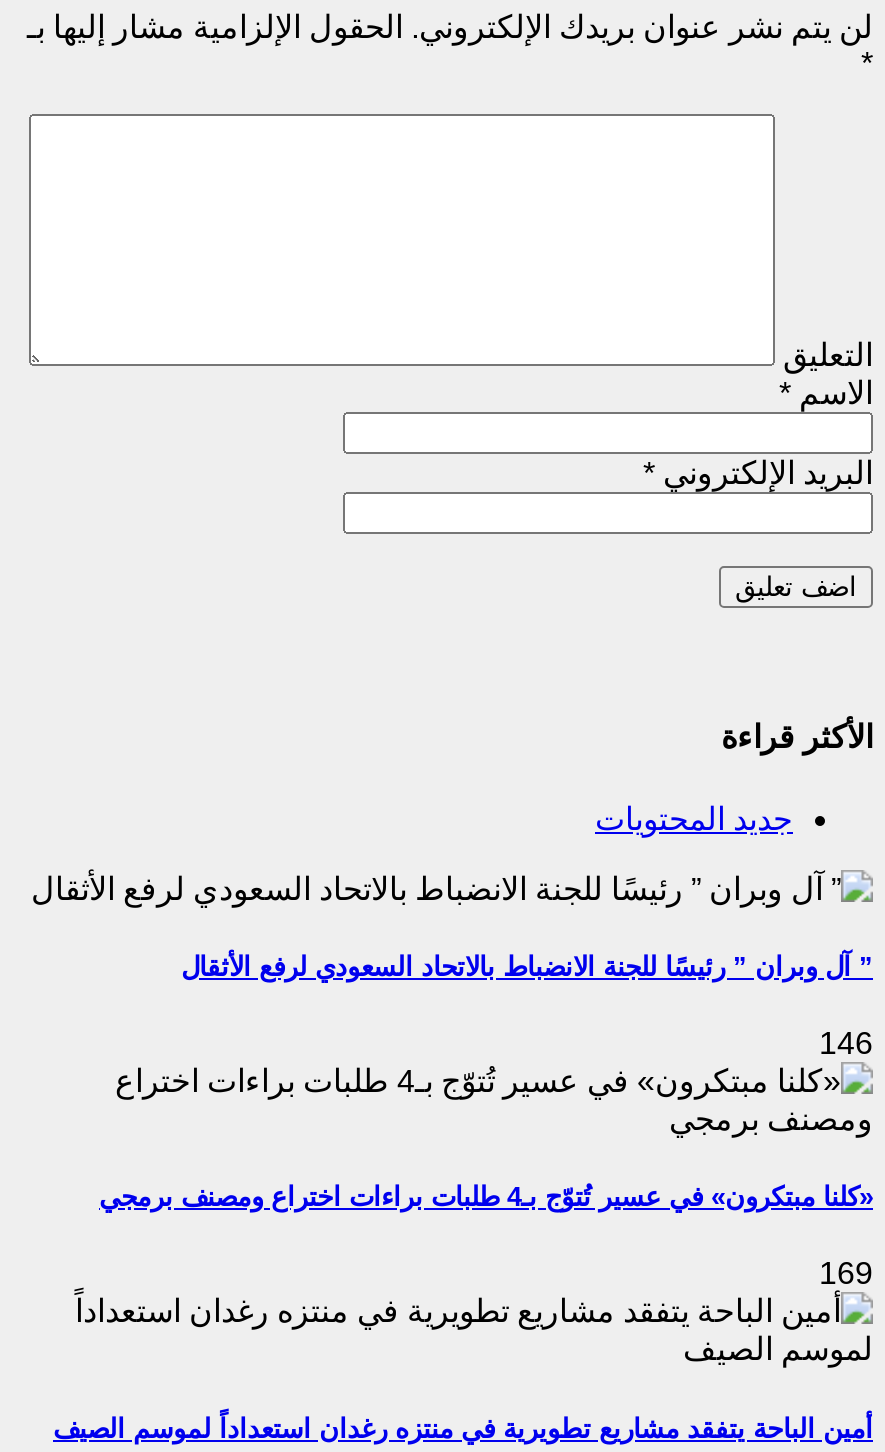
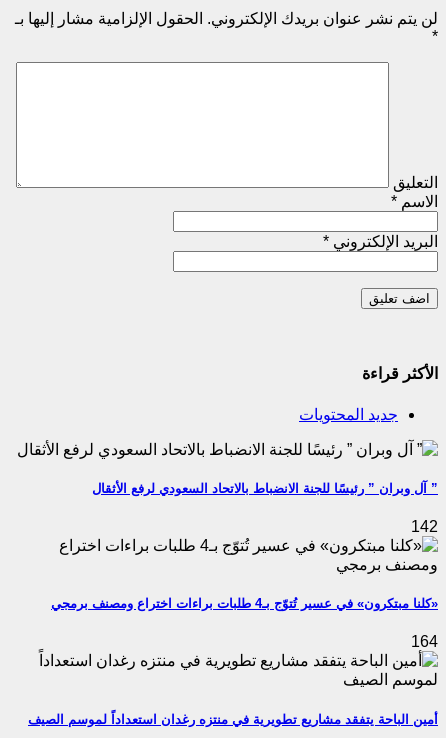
- 146
+ 142

- 169
+ 164
